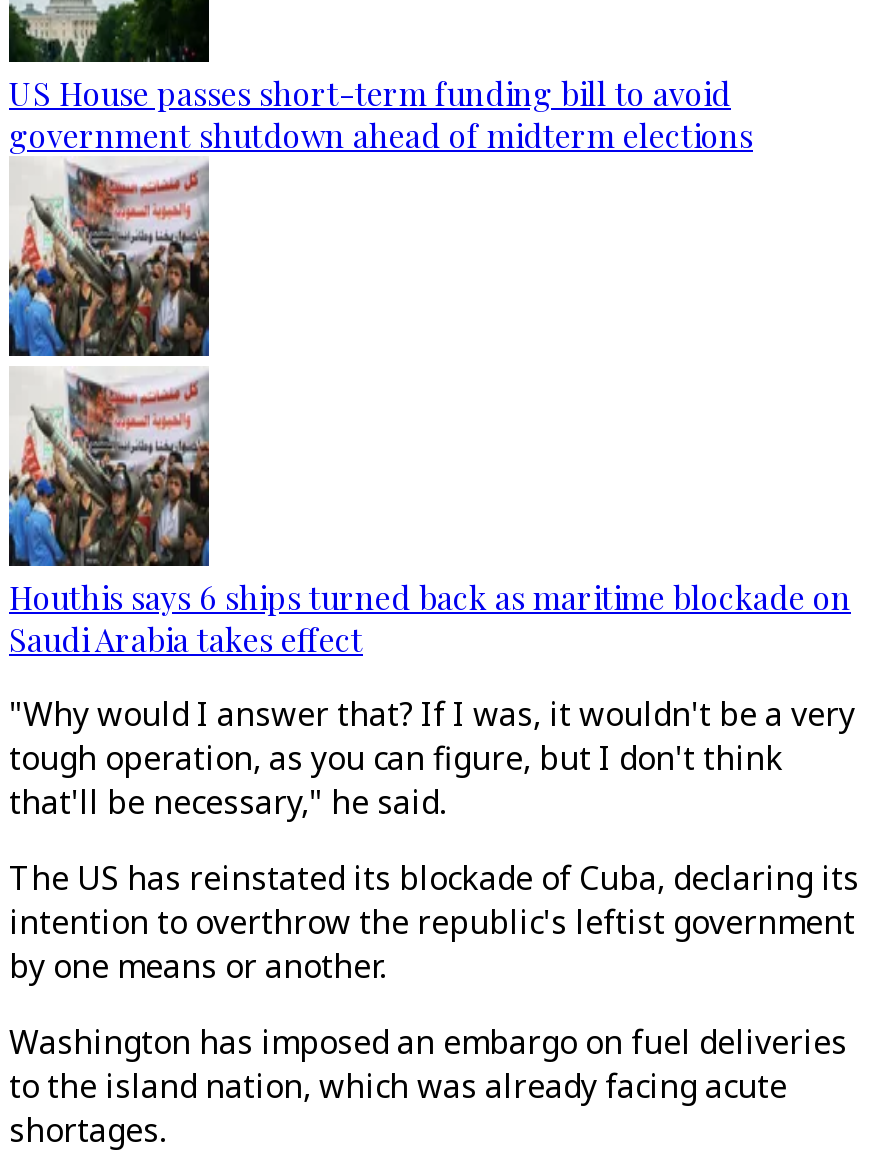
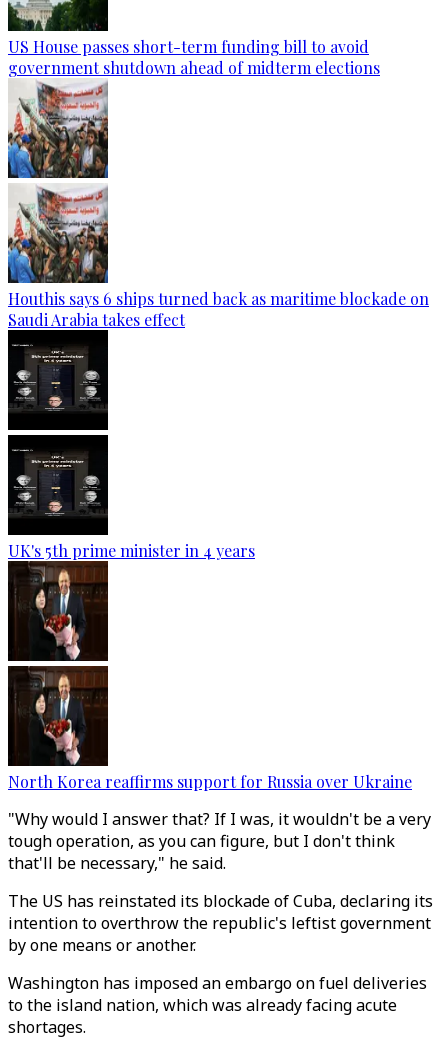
+ [image]
+ UK's 5th prime minister in 4 years

+ [image]
+ North Korea reaffirms support for Russia over Ukraine
